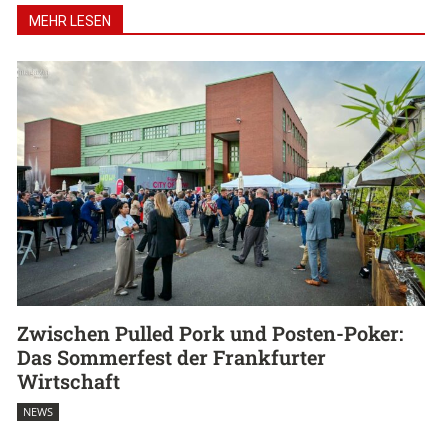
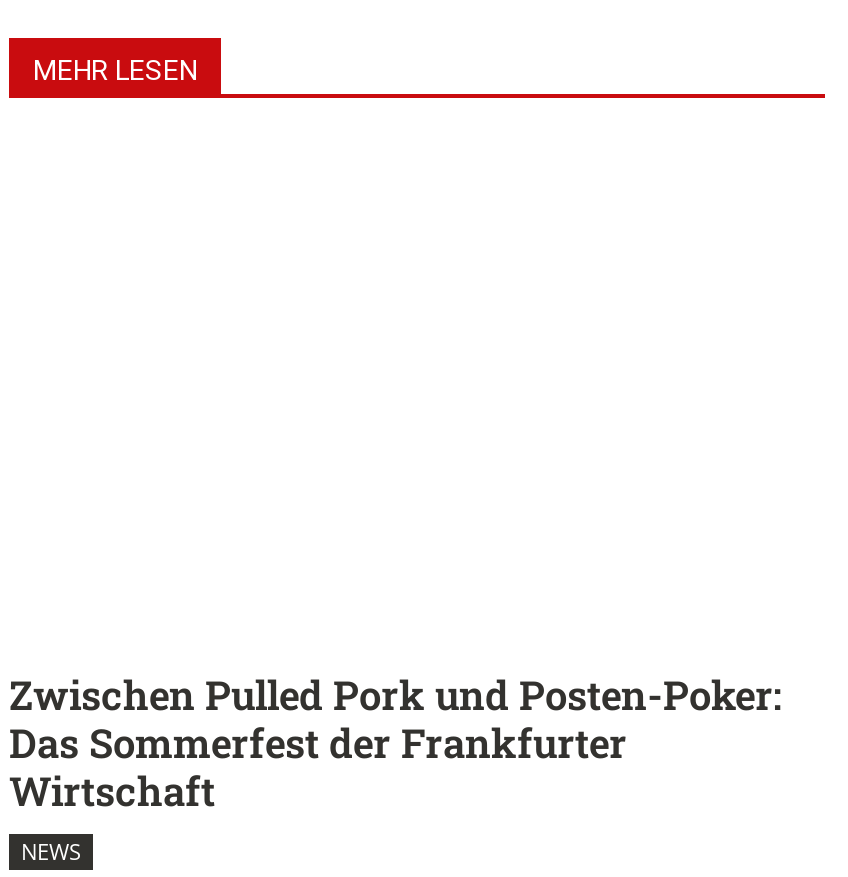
- [image]
